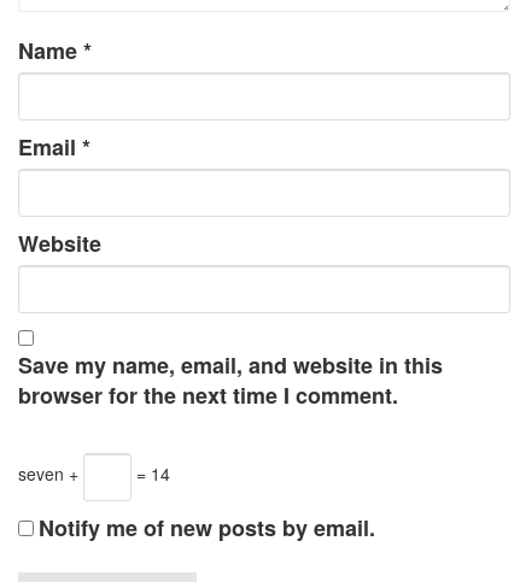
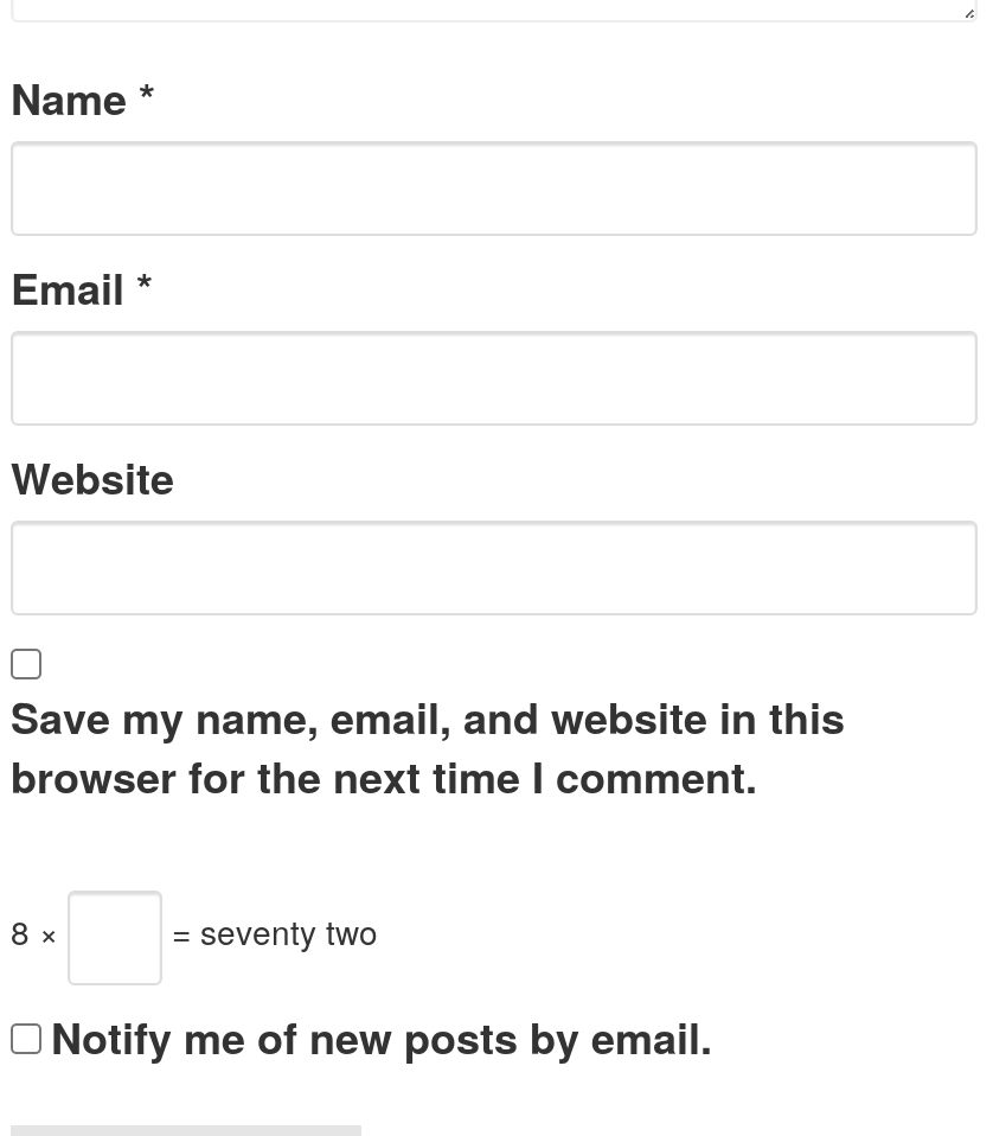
- seven +
- = 14
+ 8 ×
+ = seventy two
